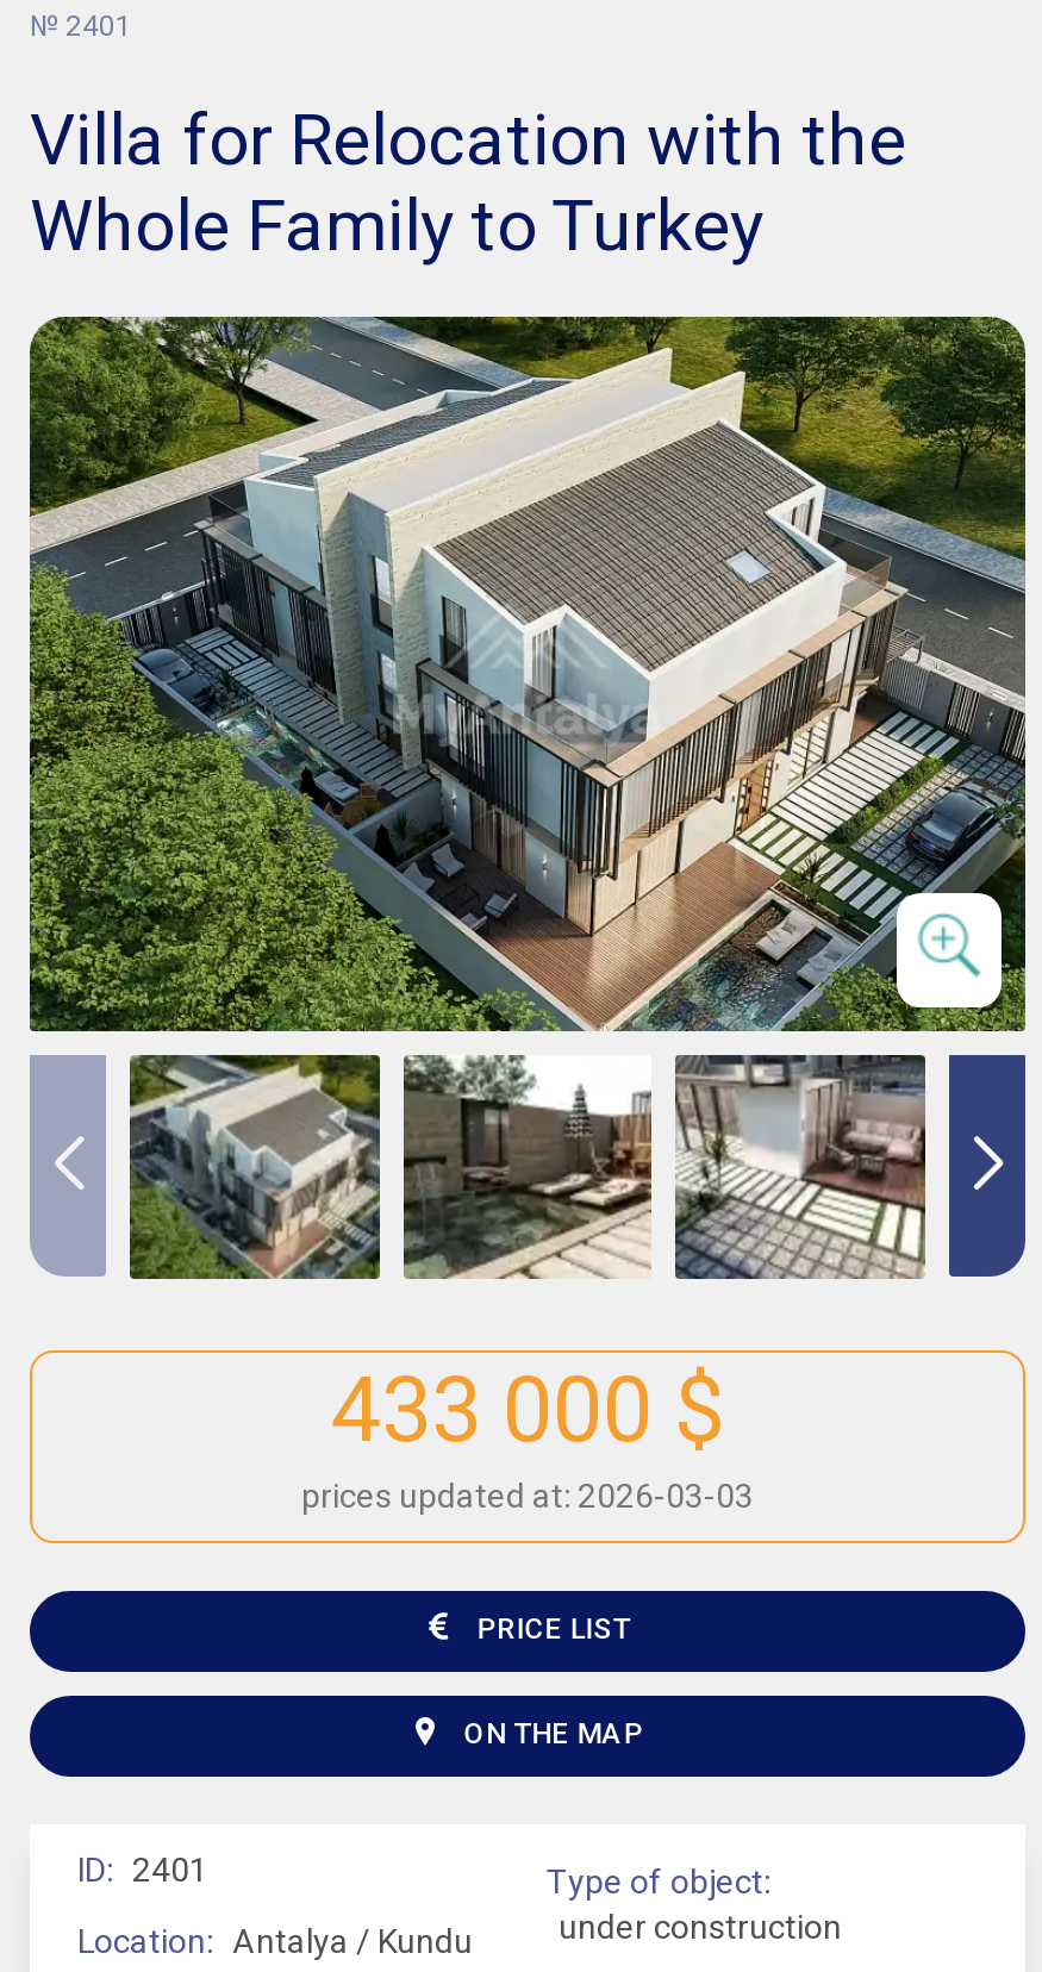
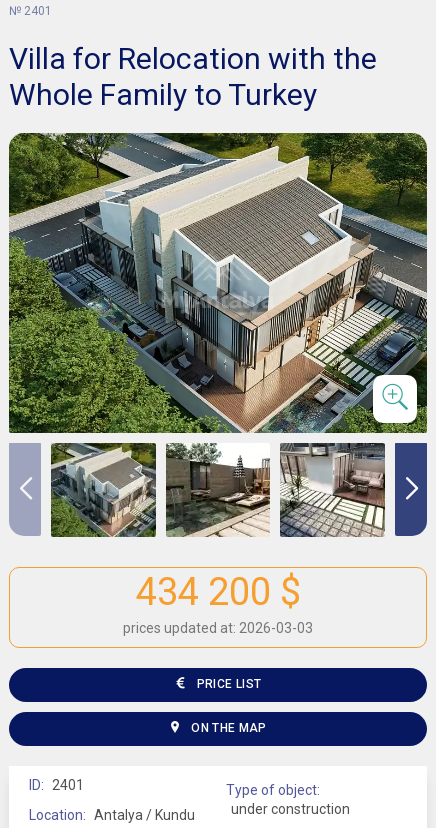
- 433 000 $
+ 434 200 $
